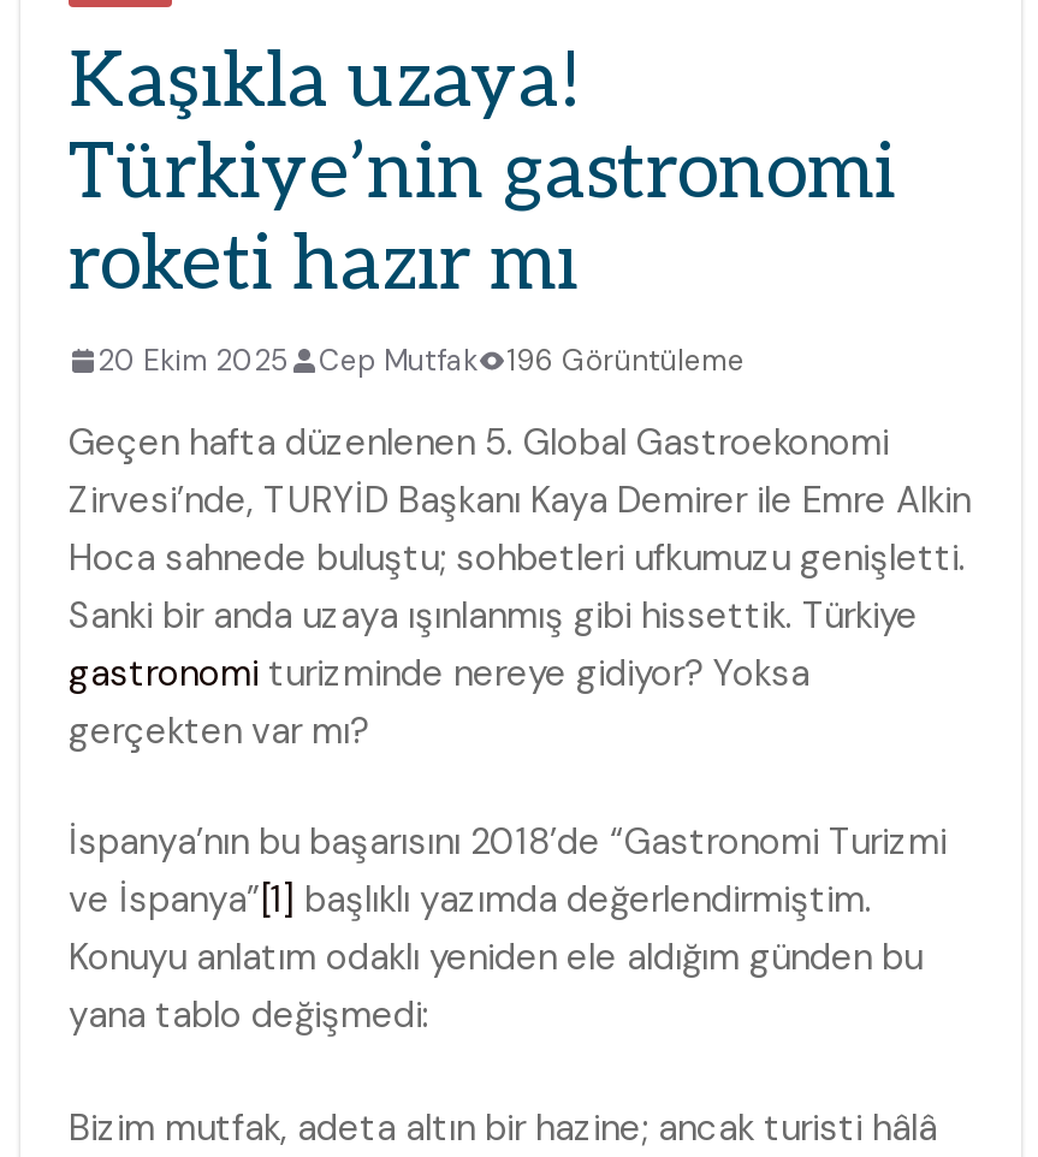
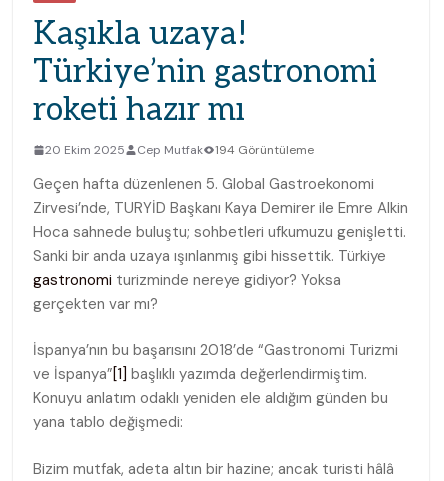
- 20 Ekim 2025 Cep Mutfak 196 Görüntüleme
+ 20 Ekim 2025 Cep Mutfak 194 Görüntüleme
